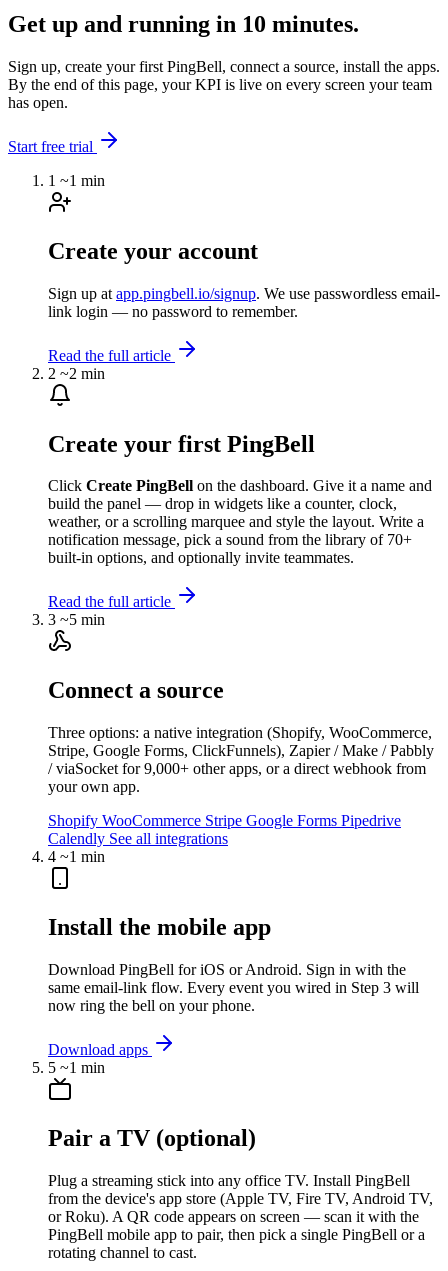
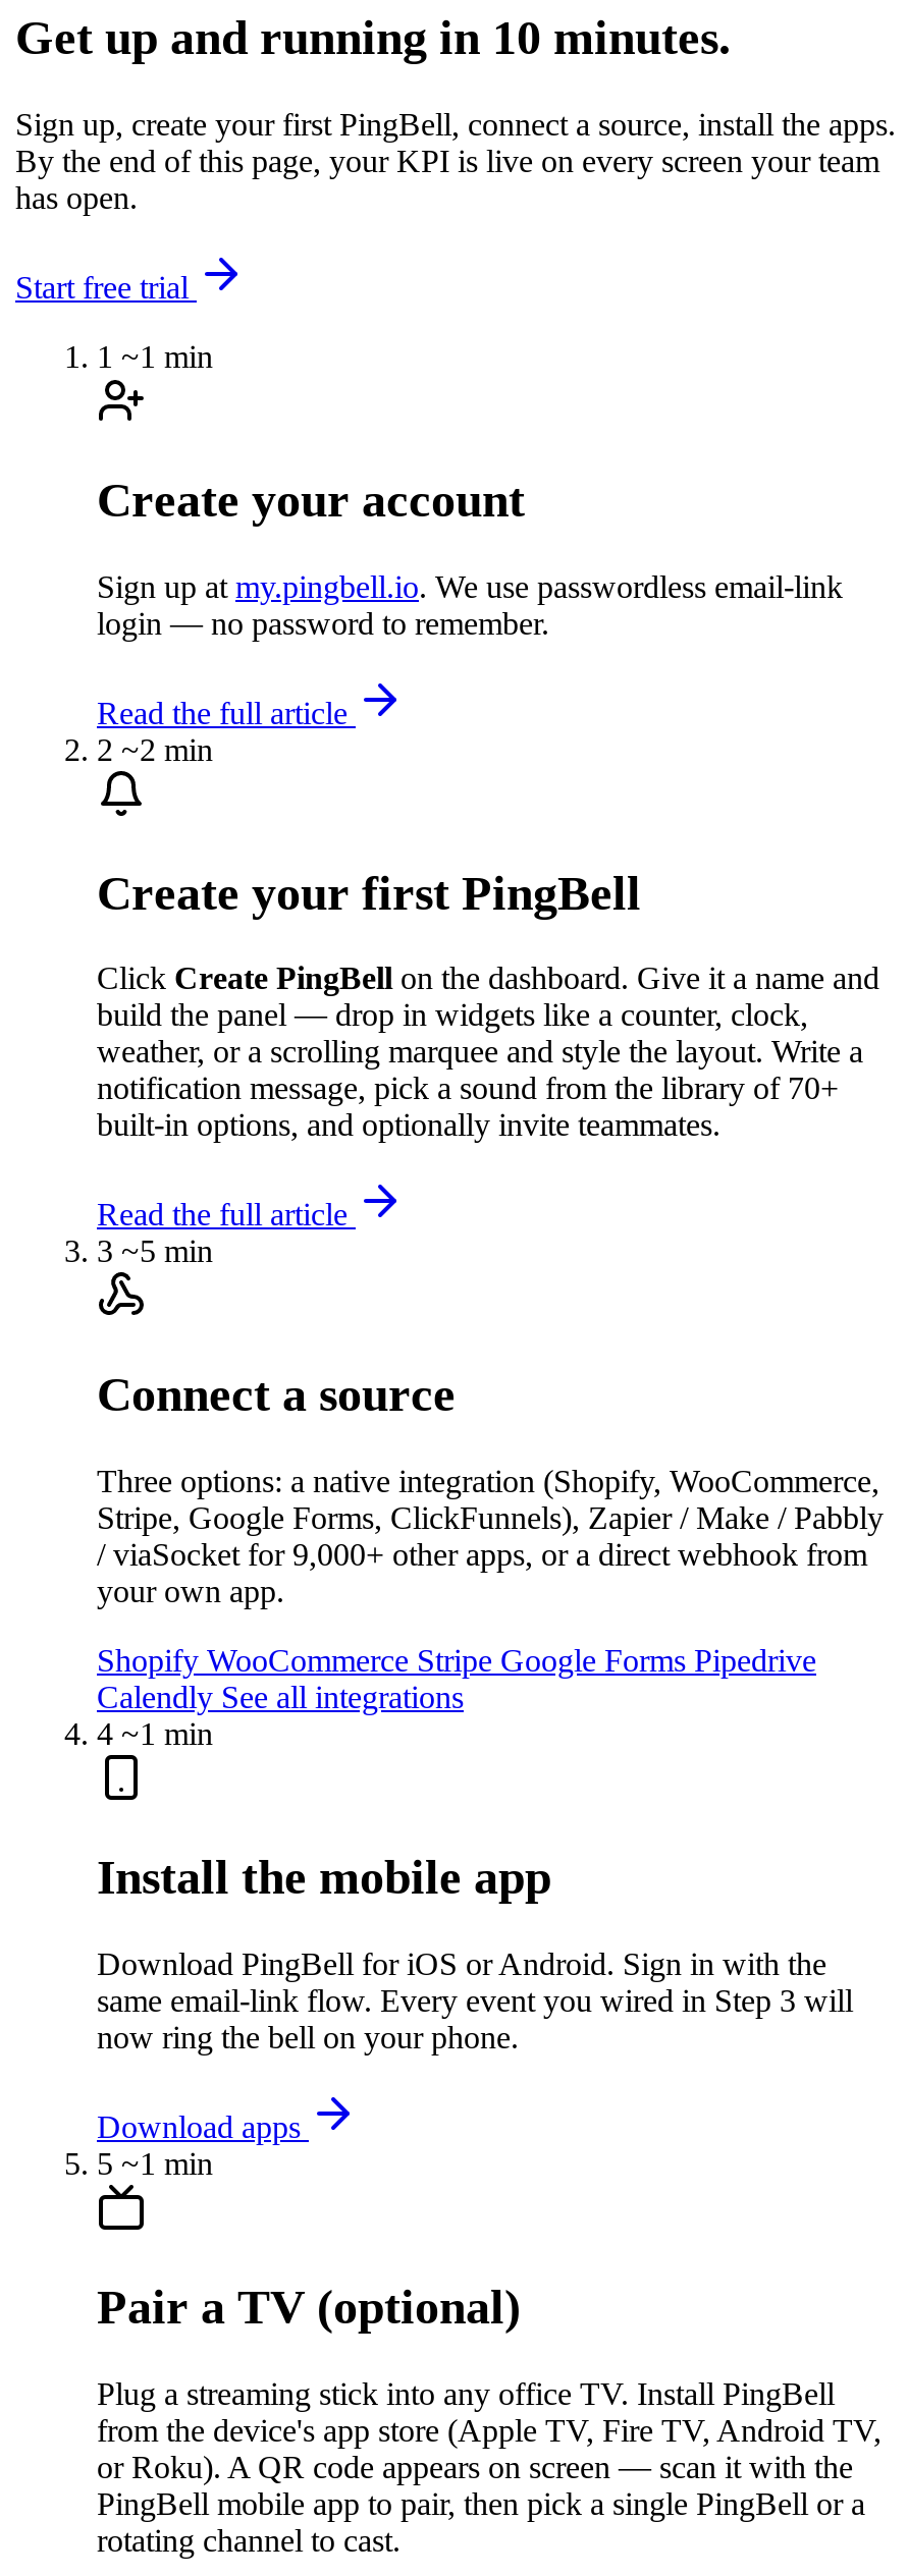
- Sign up at app.pingbell.io/signup. We use passwordless email-
- link login — no password to remember.
+ Sign up at my.pingbell.io. We use passwordless email-link
+ login — no password to remember.
